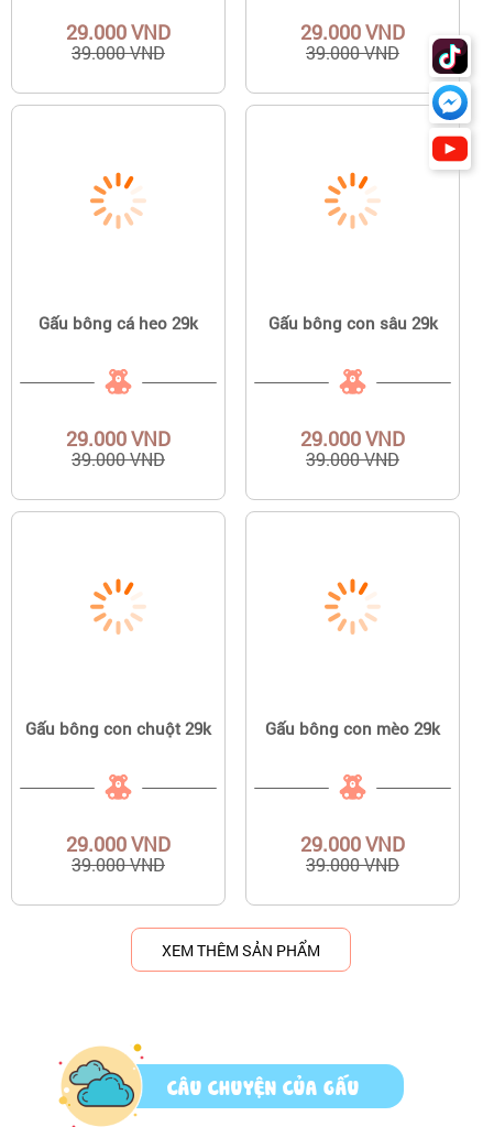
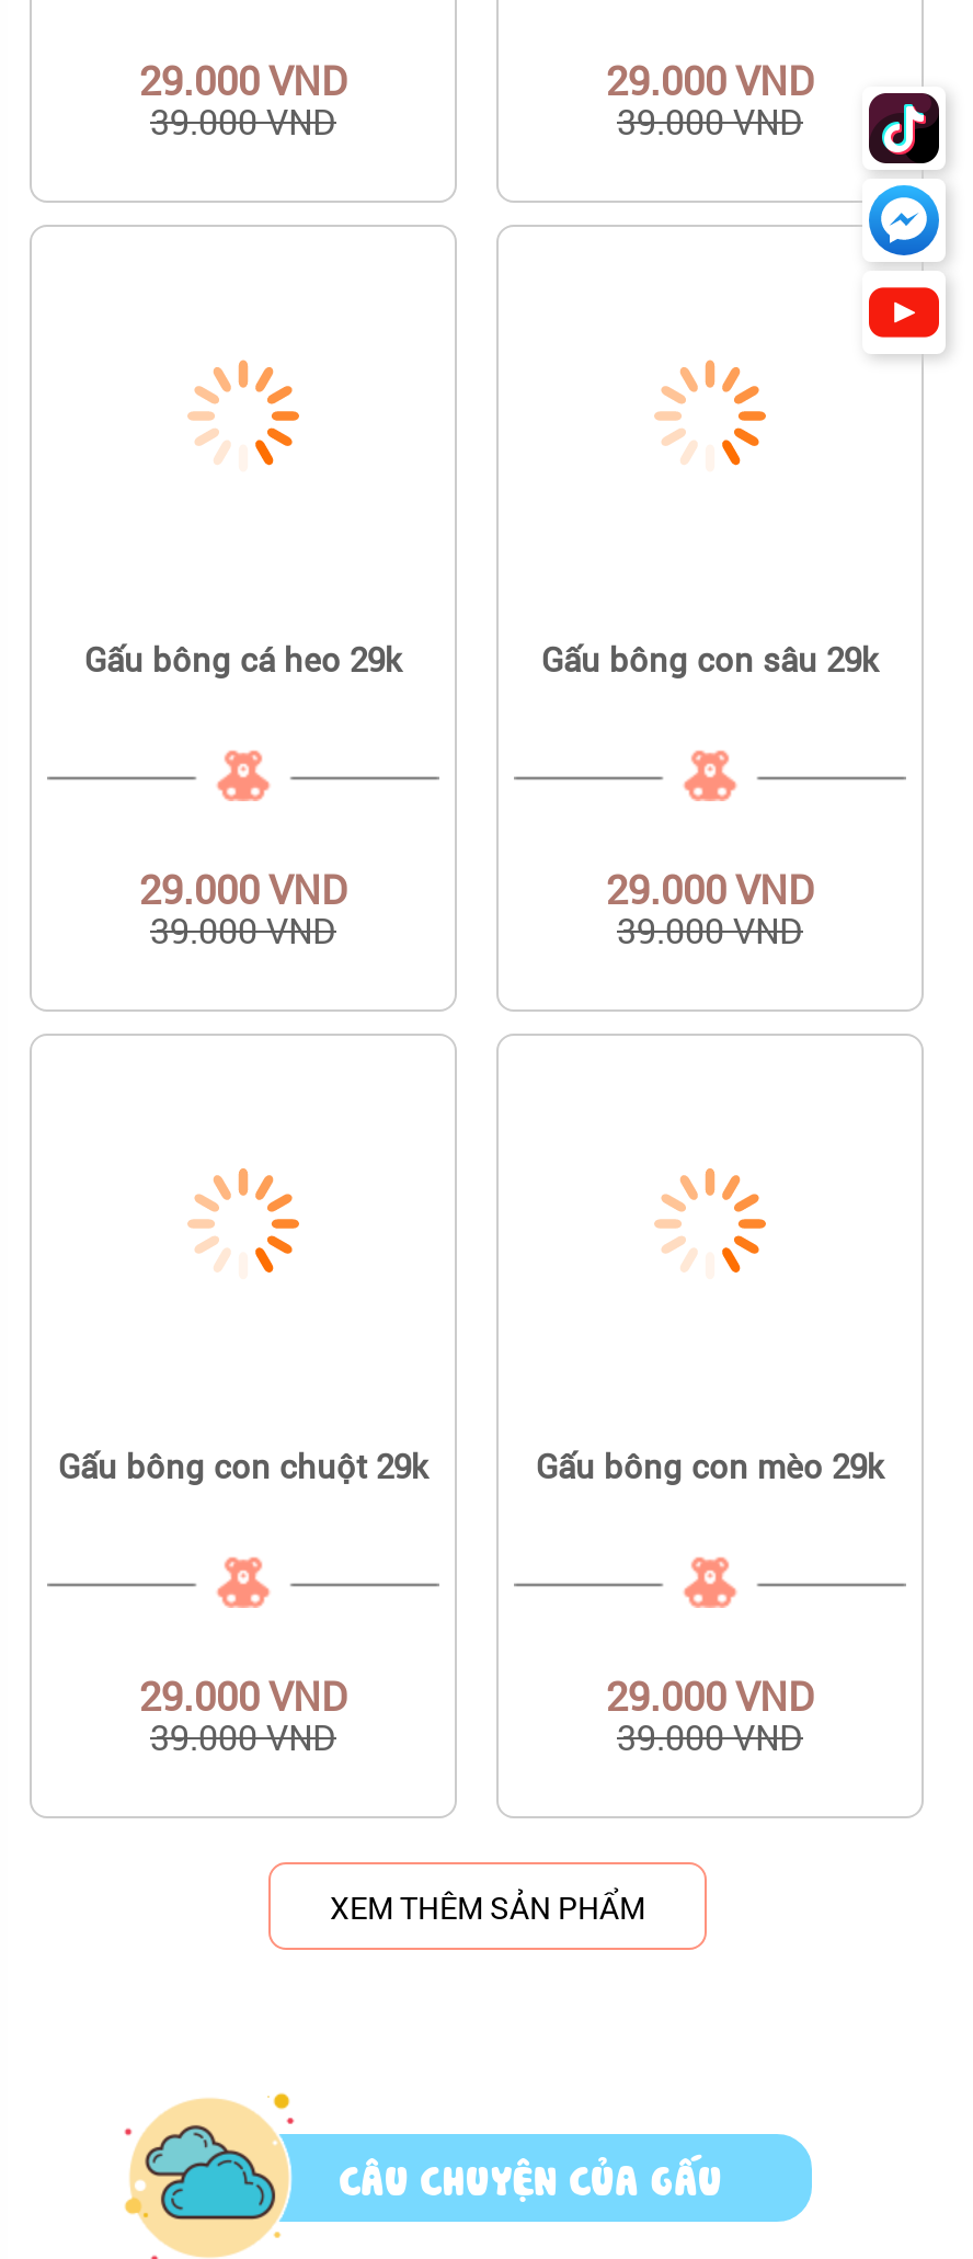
- [image]
+ [image]

- [image]
+ [image]

- [image]
+ [image]

- [image]
+ [image]
